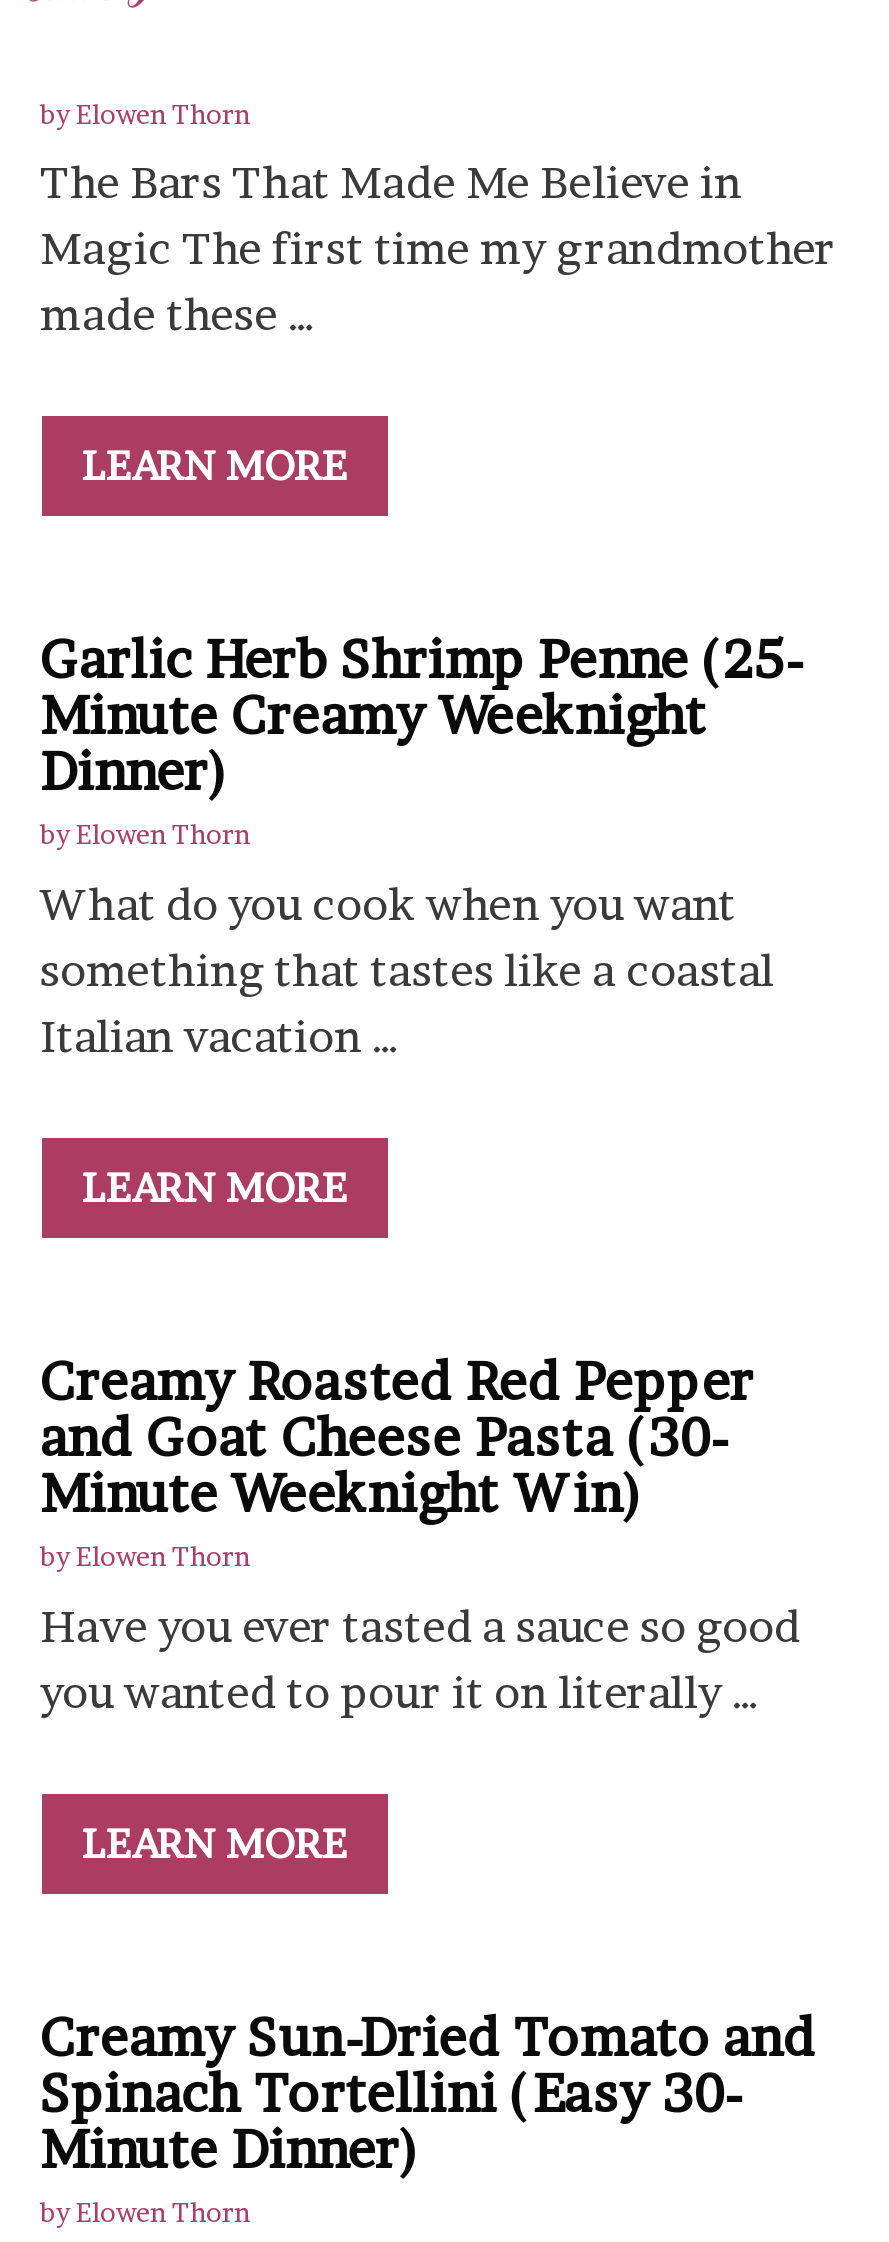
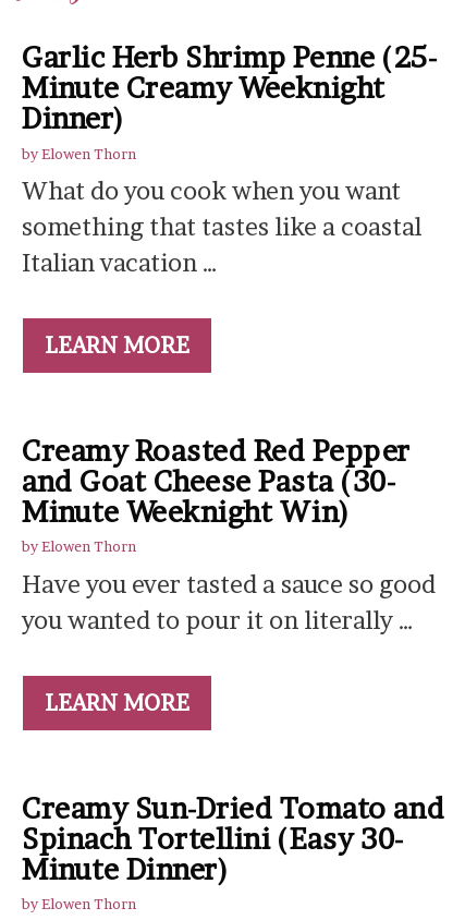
- byElowen Thorn
- The Bars That Made Me Believe in
- Magic The first time my grandmother
- made these …
- LEARN MORE
